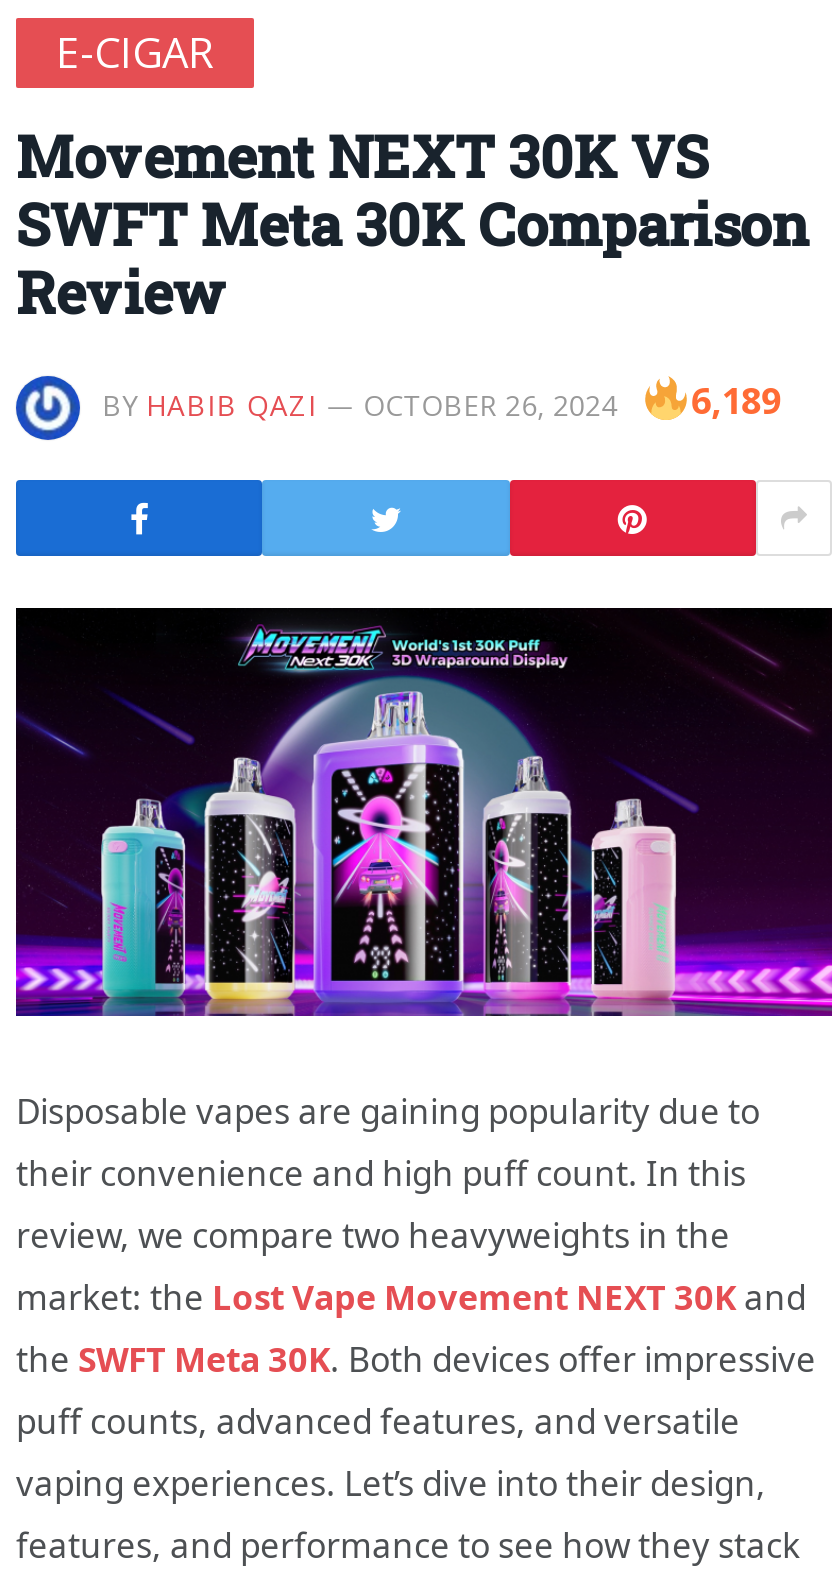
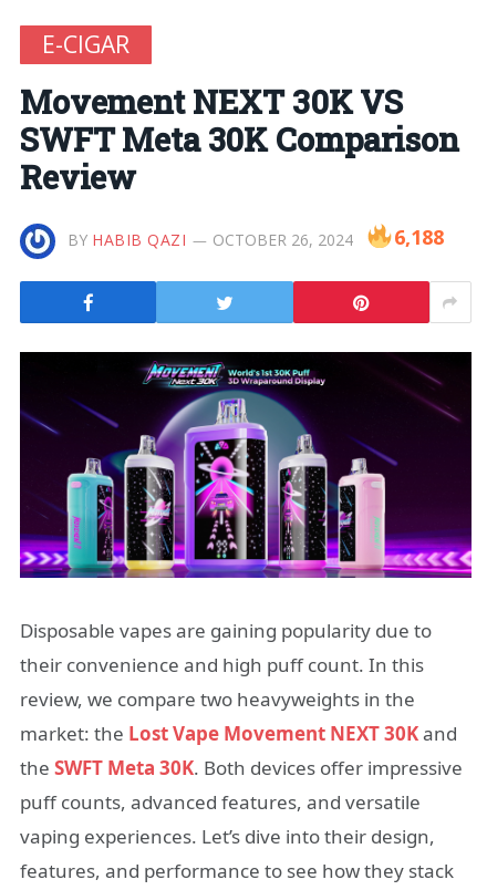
- BY HABIB QAZI OCTOBER 26, 2024 6,189
+ BY HABIB QAZI OCTOBER 26, 2024 6,188
